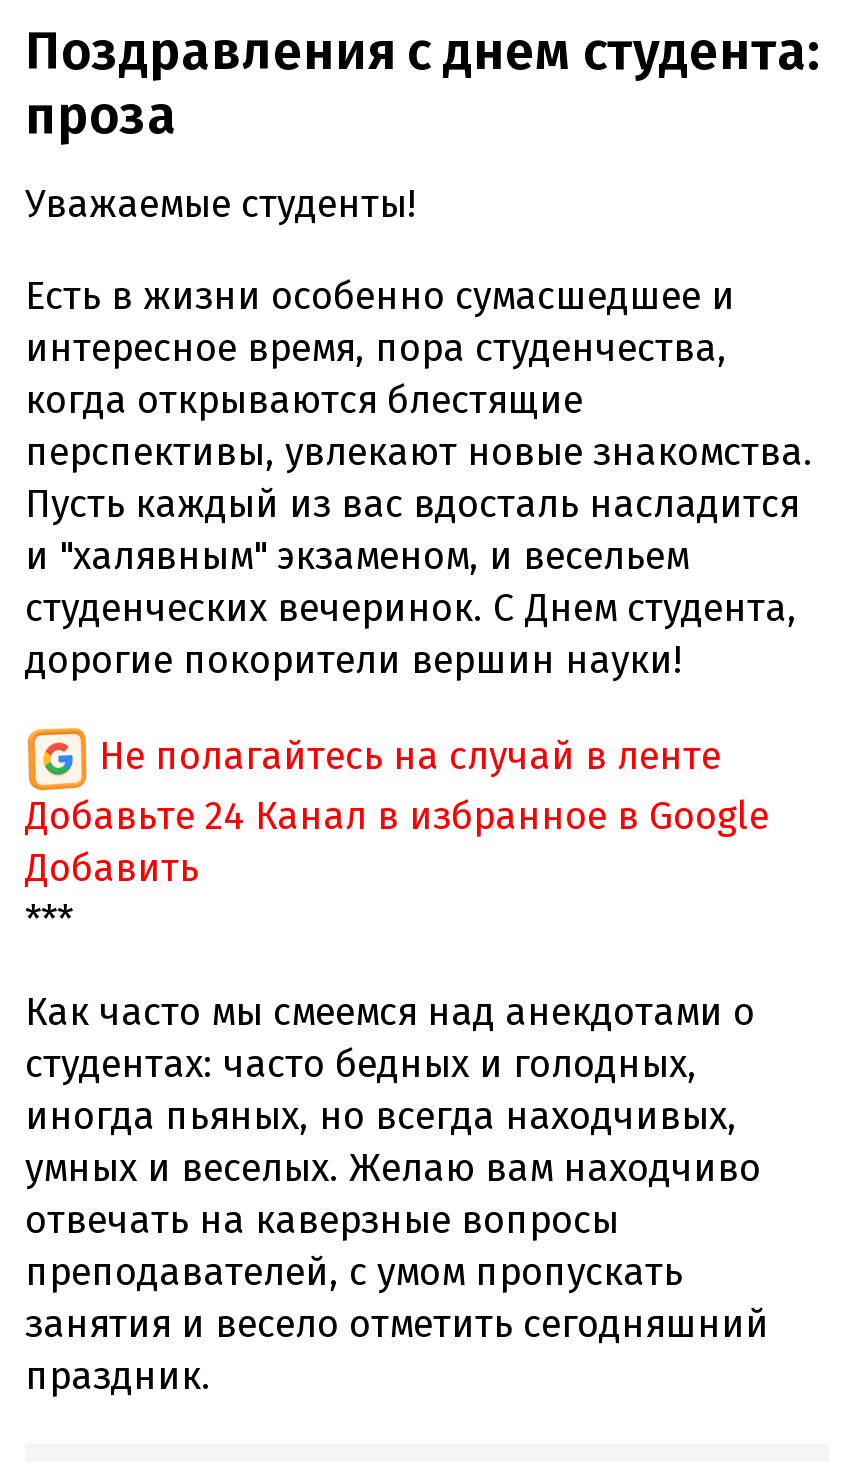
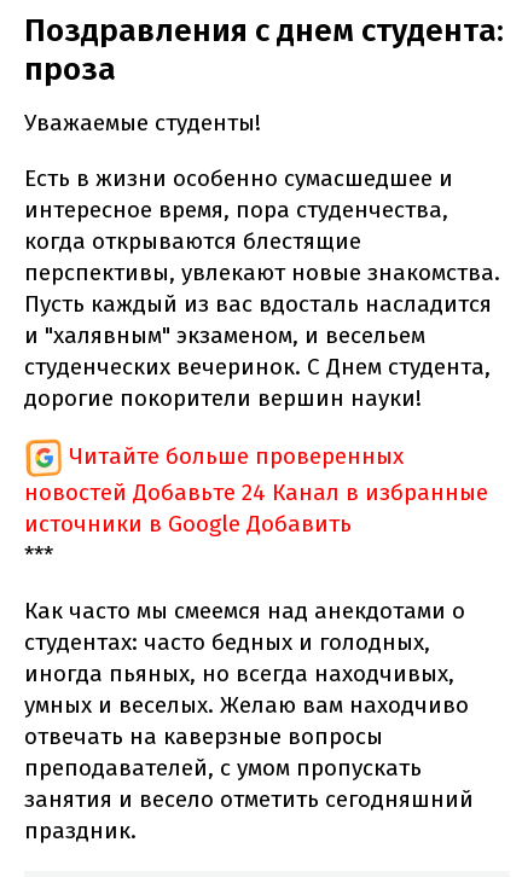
- Не полагайтесь на случай в ленте
- Добавьте 24 Канал в избранное в Google
- Добавить
+ Читайте больше проверенных
+ новостей Добавьте 24 Канал в избранные
+ источники в Google Добавить
